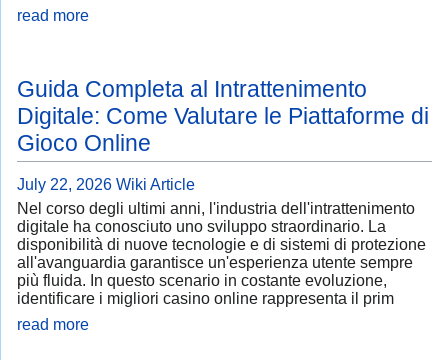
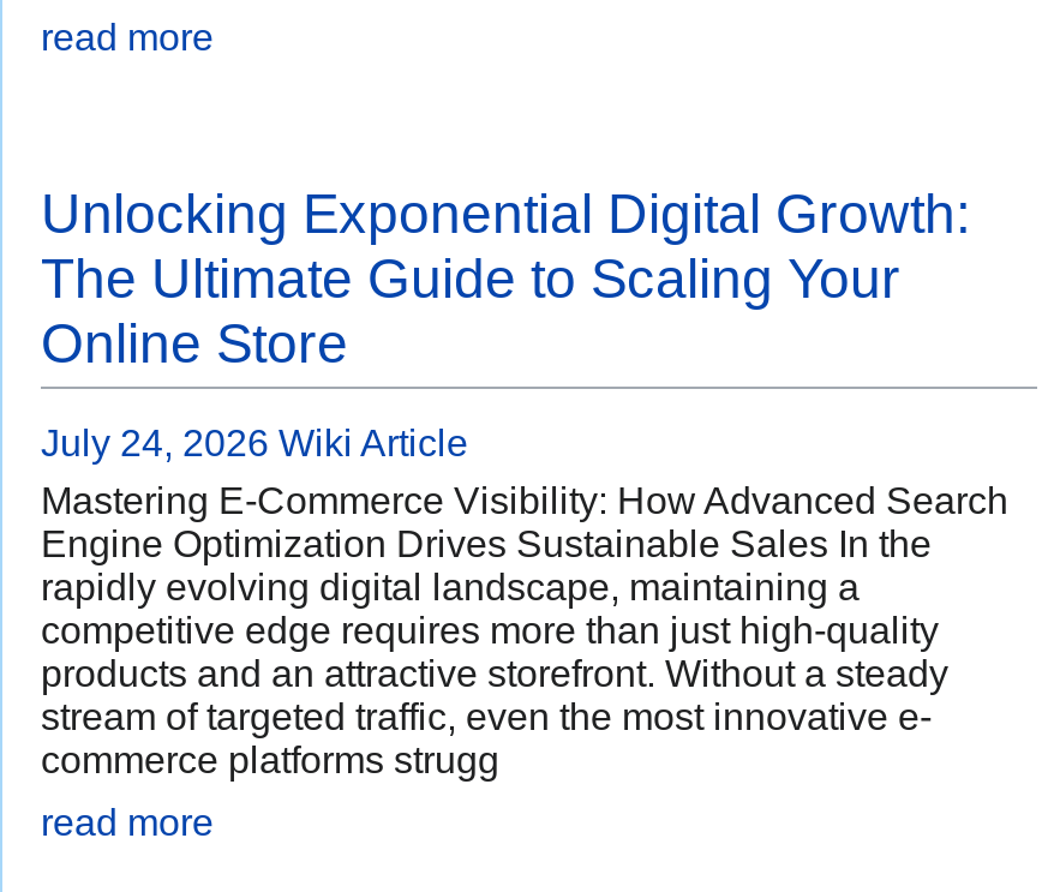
- Guida Completa al Intrattenimento
- Digitale: Come Valutare le Piattaforme di
- Gioco Online
+ Unlocking Exponential Digital Growth:
+ The Ultimate Guide to Scaling Your
+ Online Store

- July 22, 2026 Wiki Article
- Nel corso degli ultimi anni, l'industria dell'intrattenimento
- digitale ha conosciuto uno sviluppo straordinario. La
- disponibilità di nuove tecnologie e di sistemi di protezione
- all'avanguardia garantisce un'esperienza utente sempre
- più fluida. In questo scenario in costante evoluzione,
- identificare i migliori casino online rappresenta il prim
+ July 24, 2026 Wiki Article
+ Mastering E-Commerce Visibility: How Advanced Search
+ Engine Optimization Drives Sustainable Sales In the
+ rapidly evolving digital landscape, maintaining a
+ competitive edge requires more than just high-quality
+ products and an attractive storefront. Without a steady
+ stream of targeted traffic, even the most innovative e-
+ commerce platforms strugg
